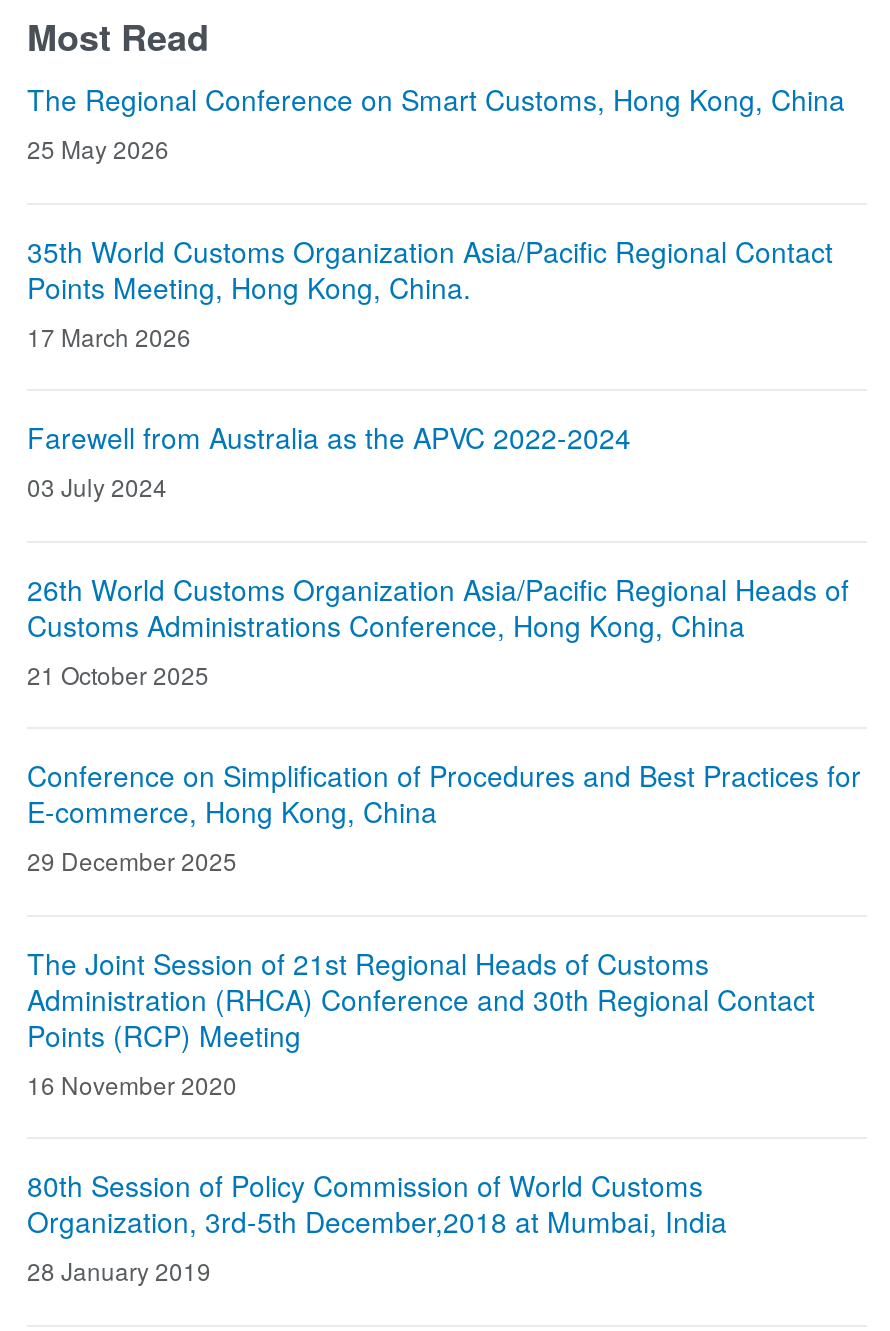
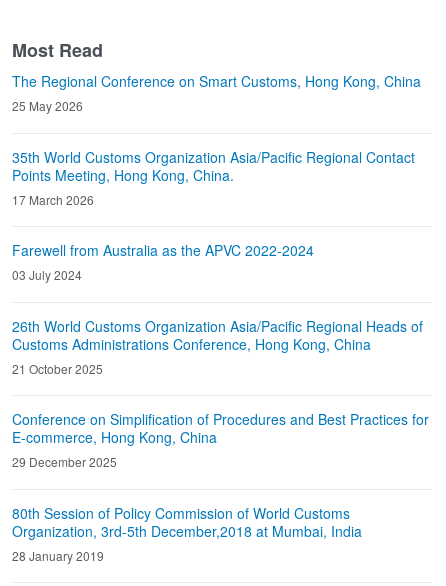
- The Joint Session of 21st Regional Heads of Customs
- Administration (RHCA) Conference and 30th Regional Contact
- Points (RCP) Meeting
- 16 November 2020
